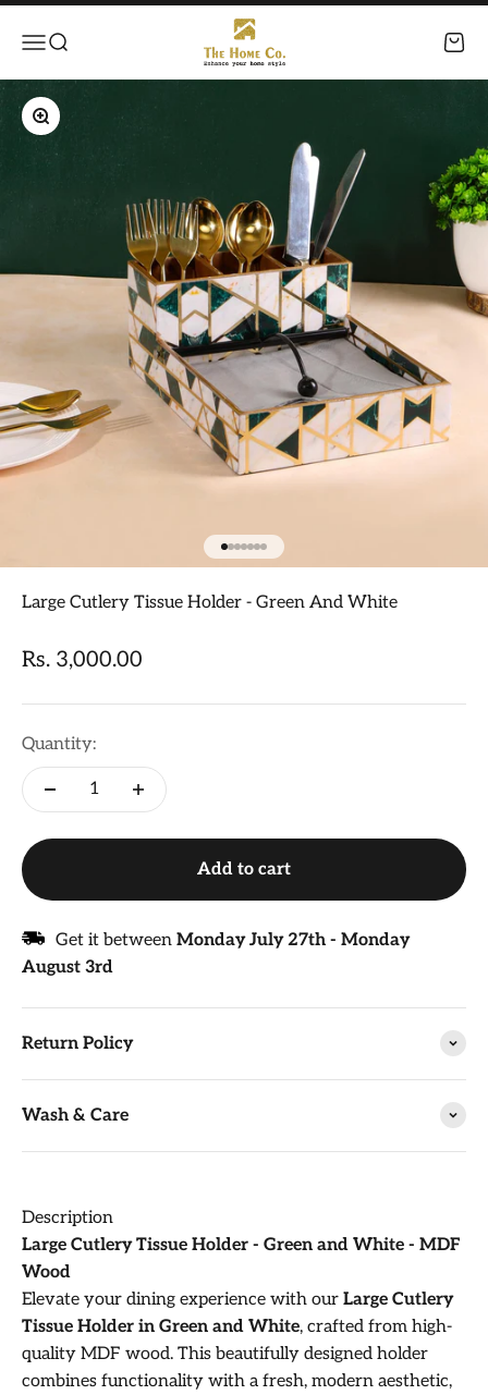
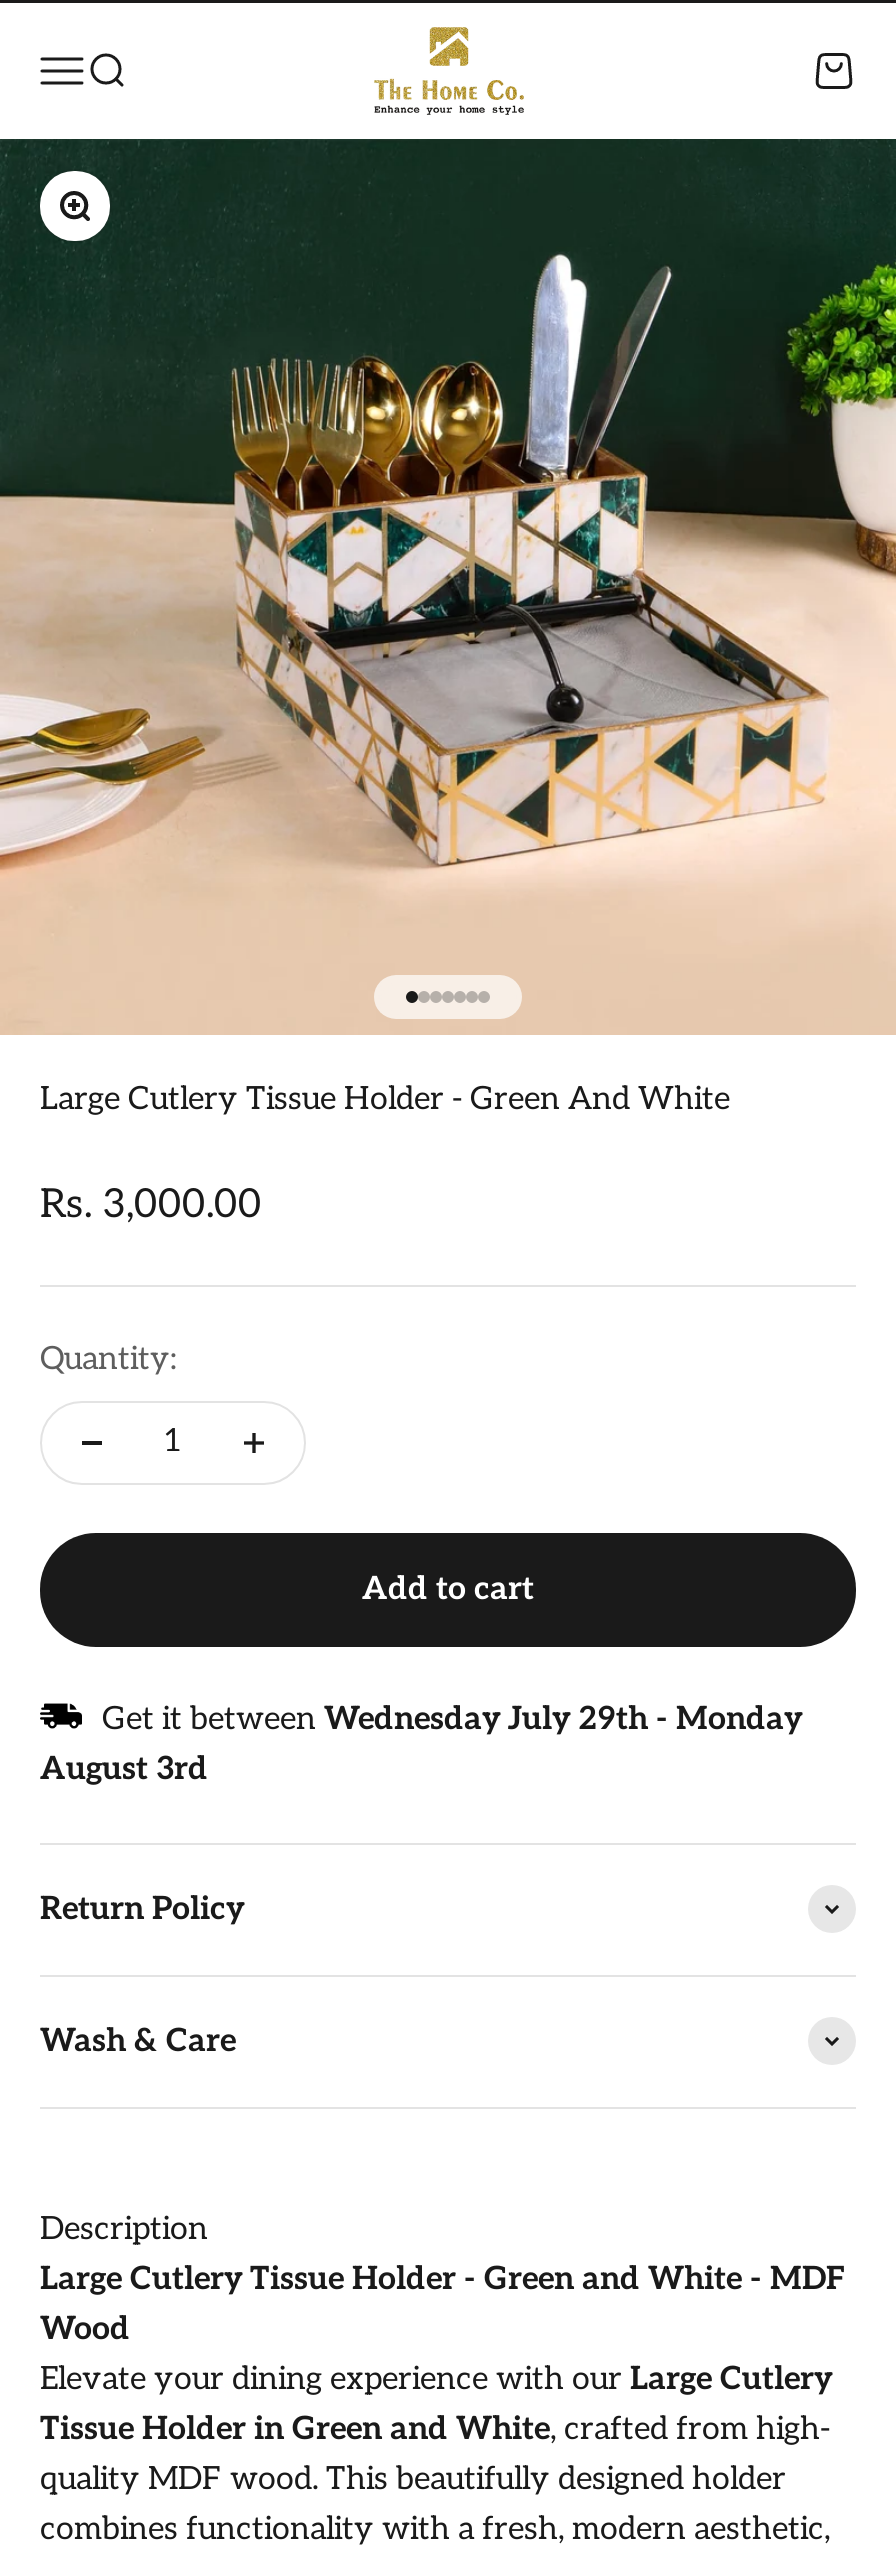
- Get it between Monday July 27th - Monday
+ Get it between Wednesday July 29th - Monday
